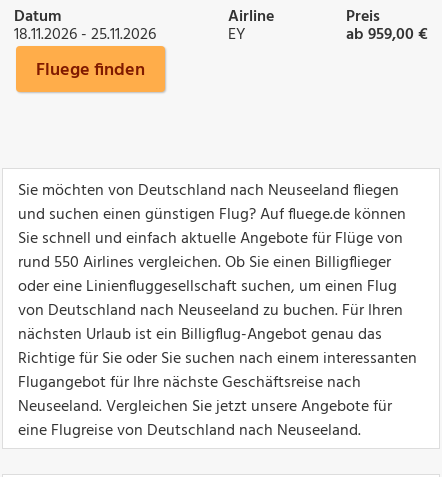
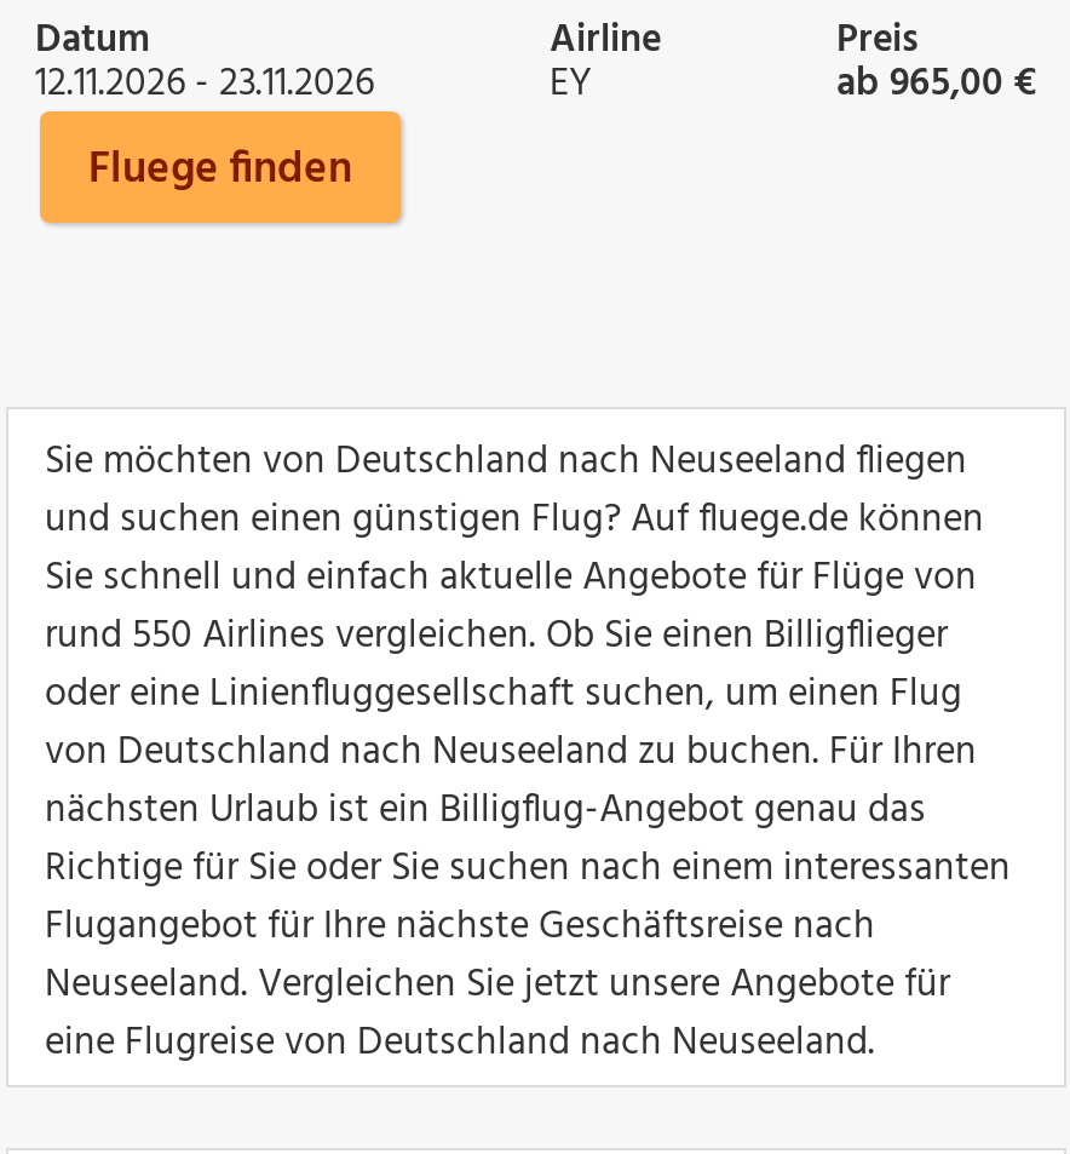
- 18.11.2026 - 25.11.2026
+ 12.11.2026 - 23.11.2026

- ab 959,00 €
+ ab 965,00 €
